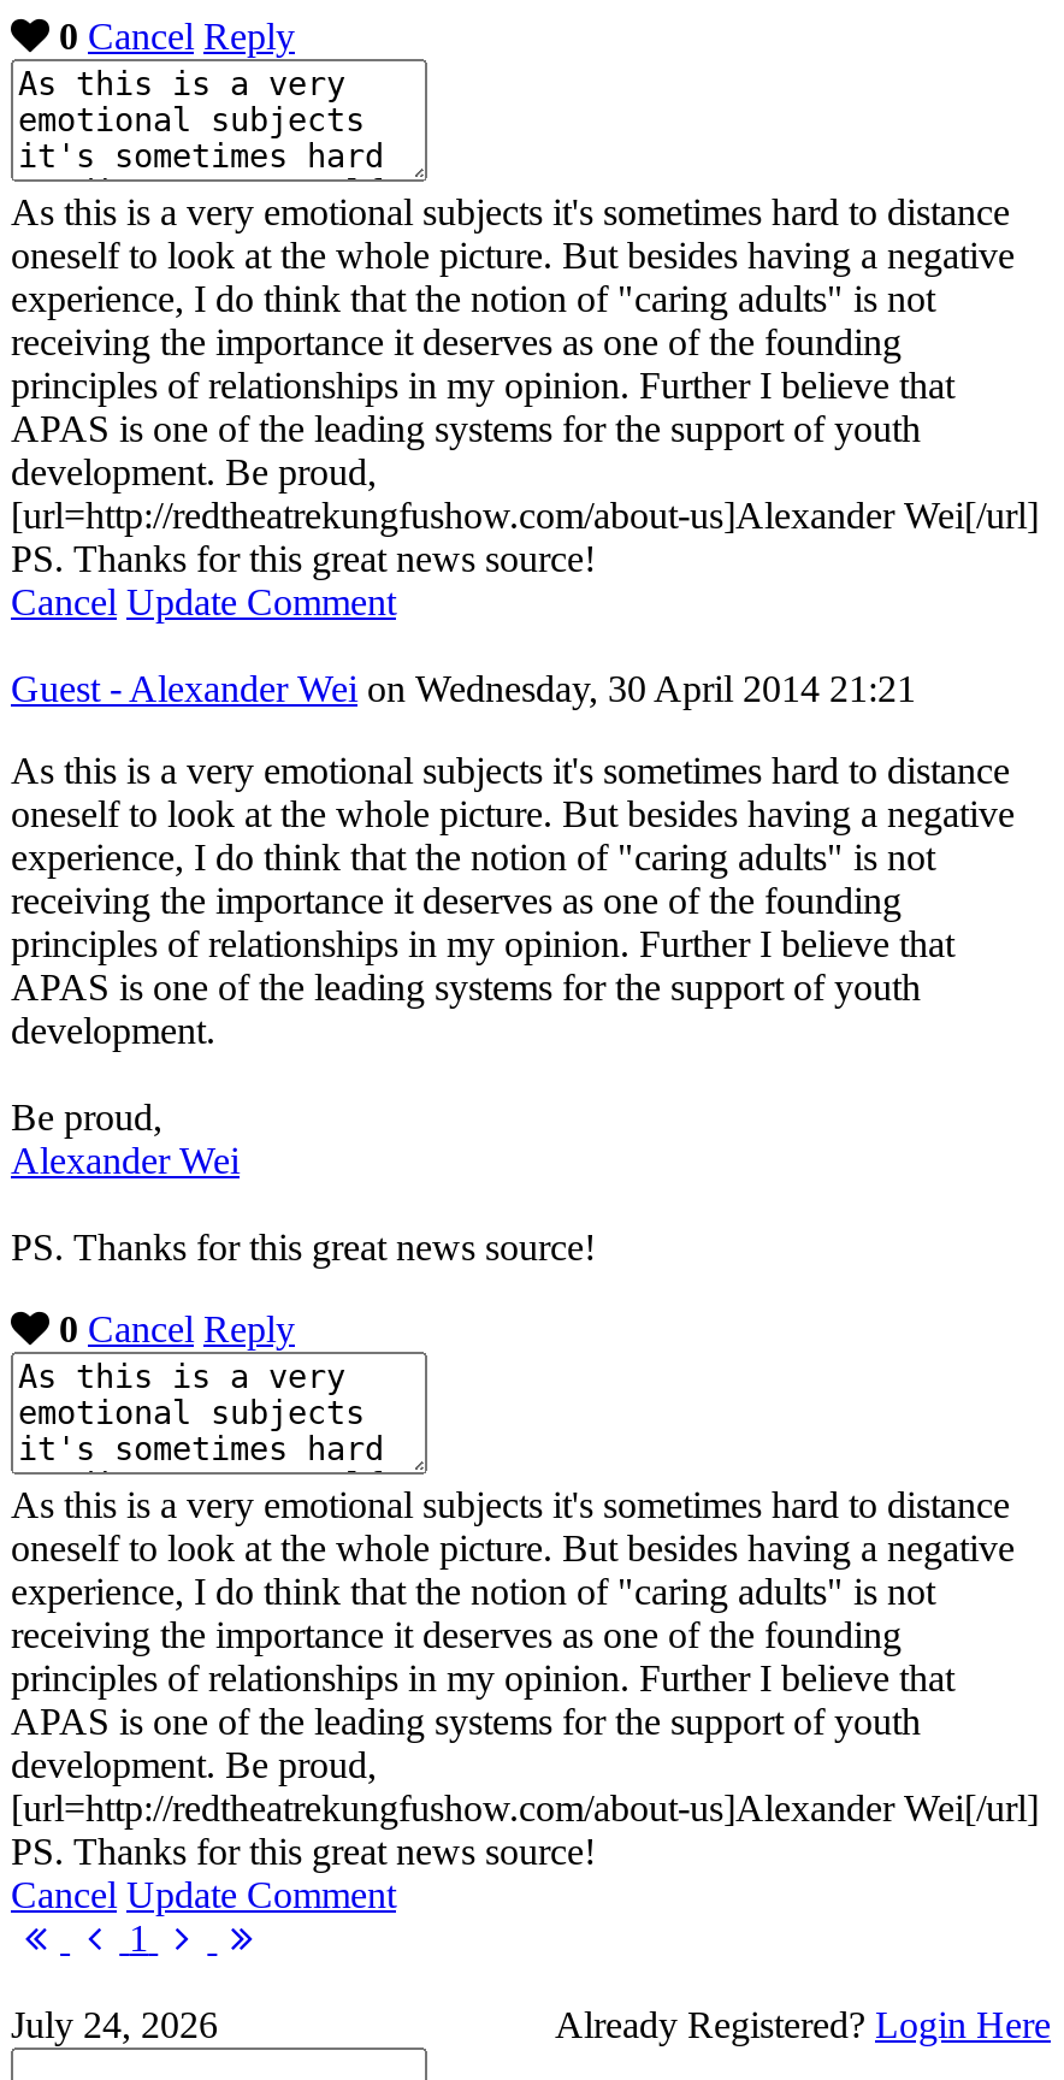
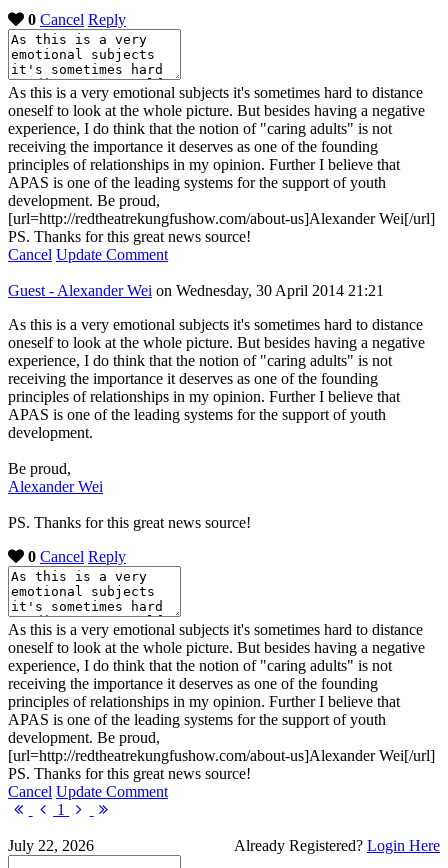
- July 24, 2026
+ July 22, 2026
